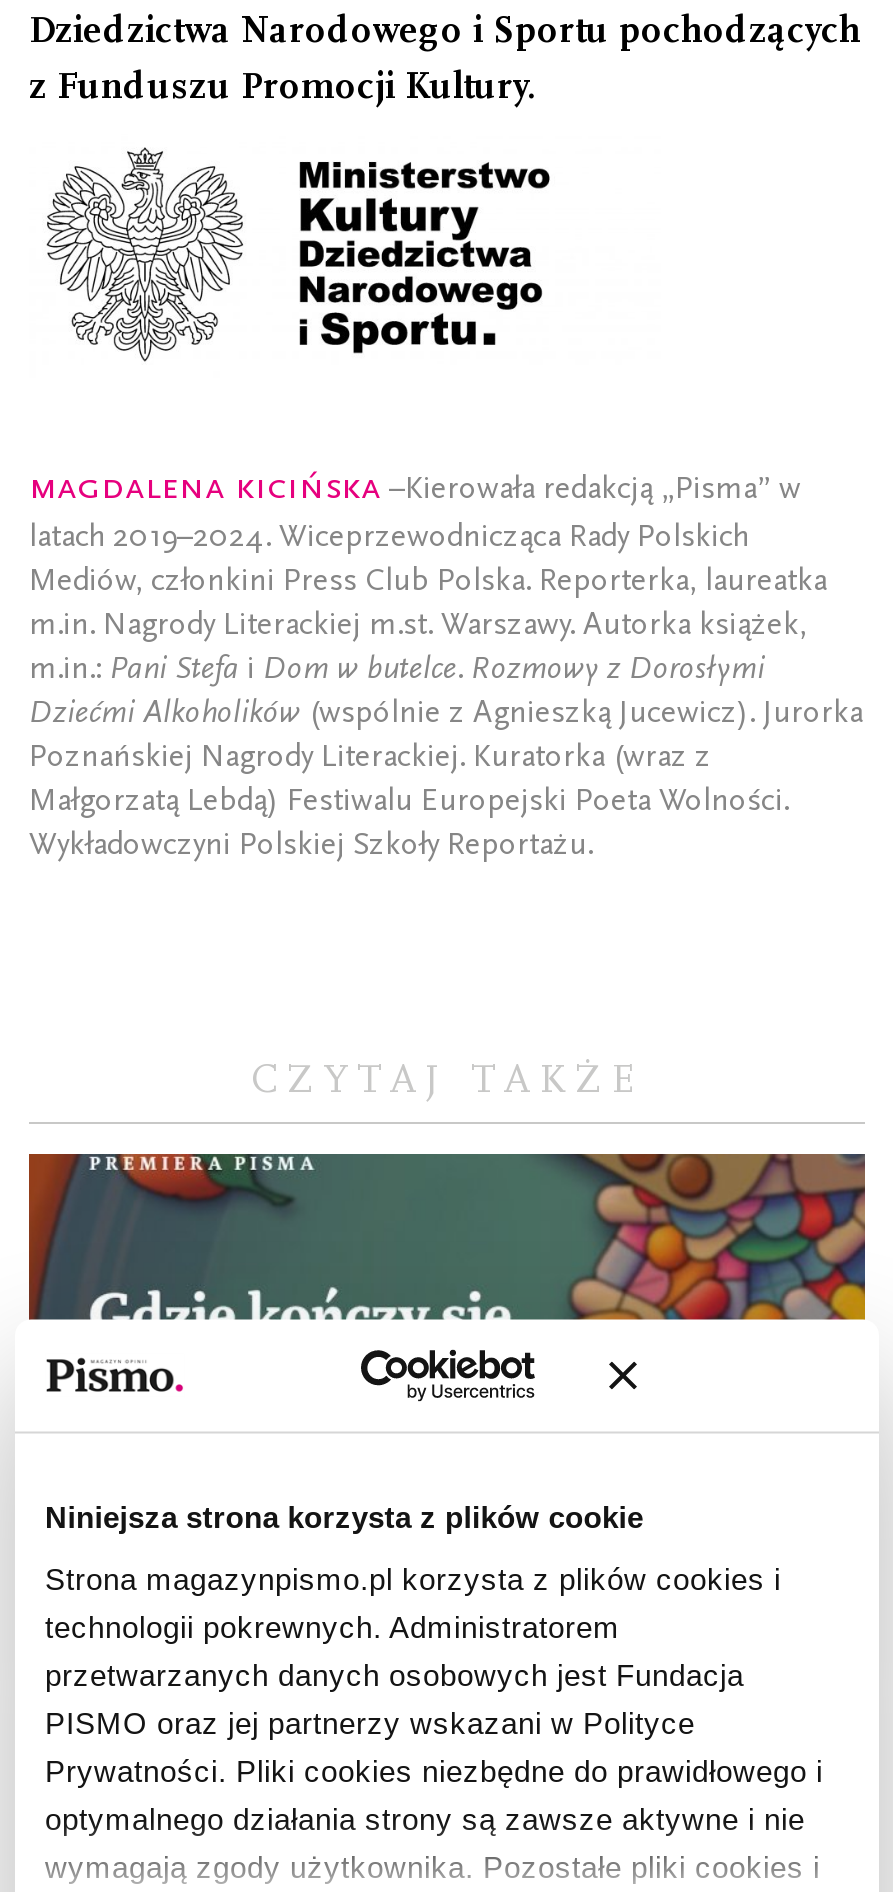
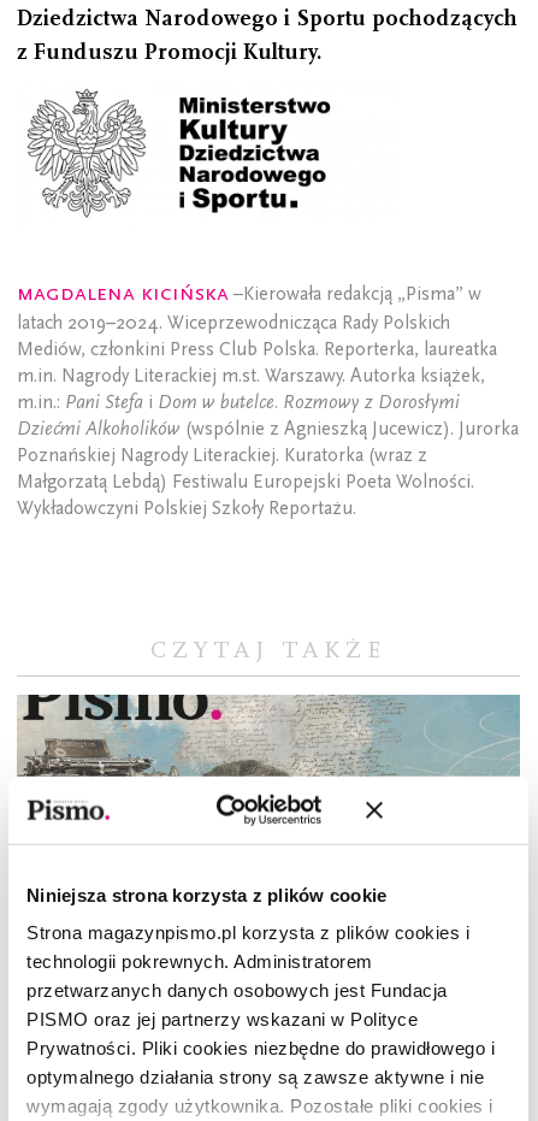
- [image]
+ [image]
